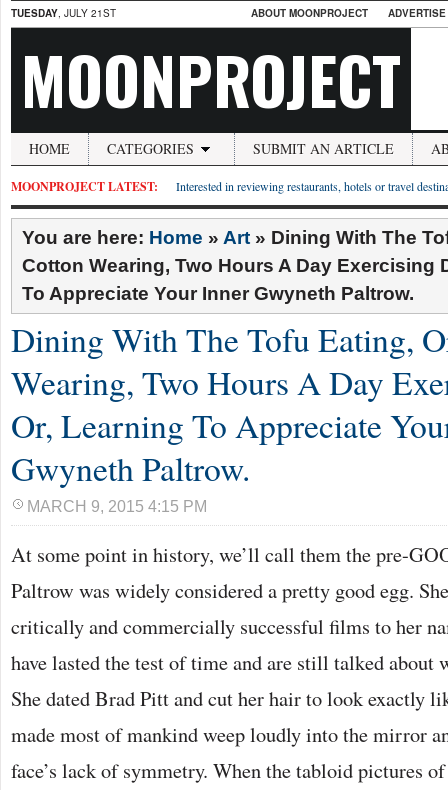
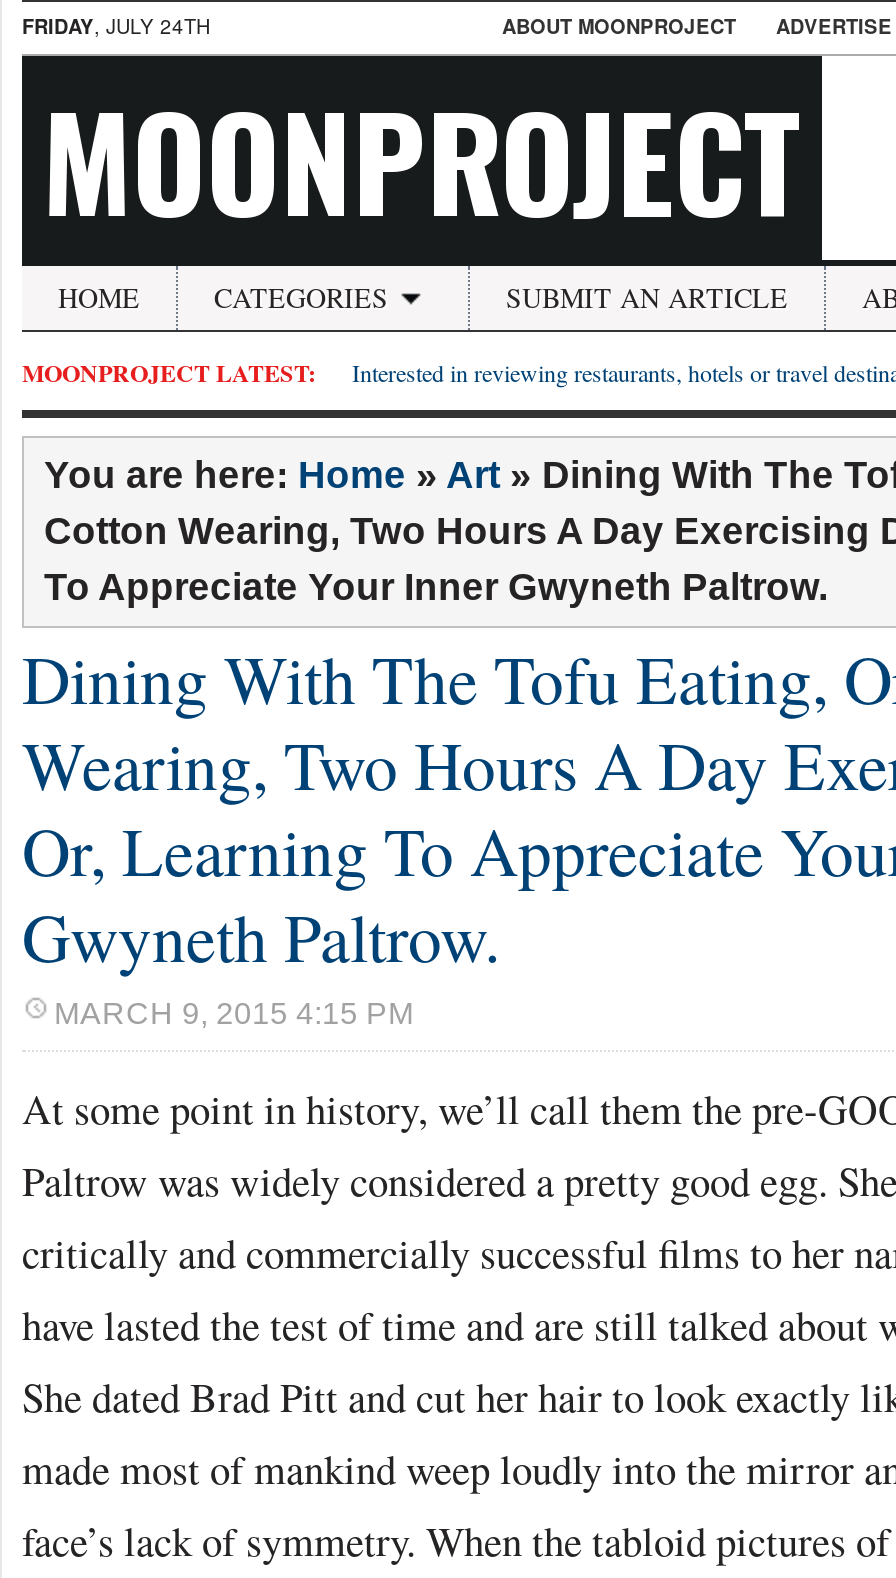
- TUESDAY, JULY 21ST
+ FRIDAY, JULY 24TH
